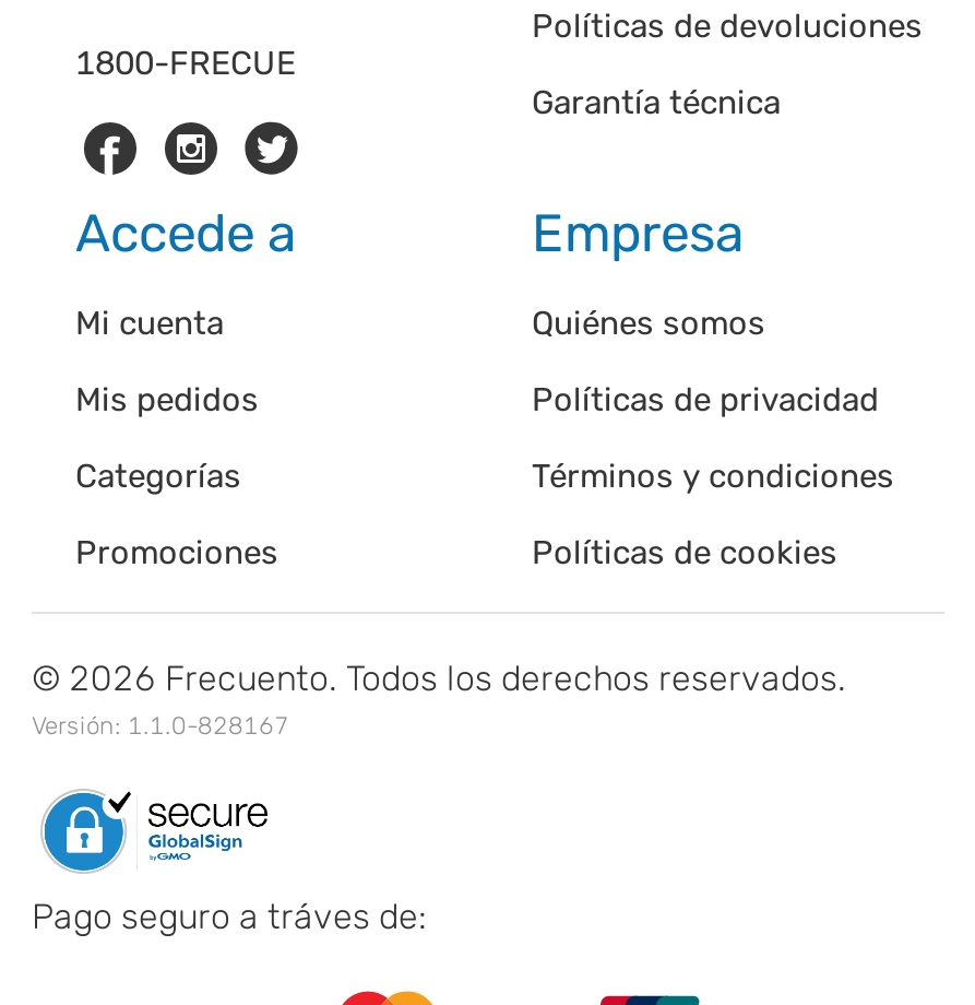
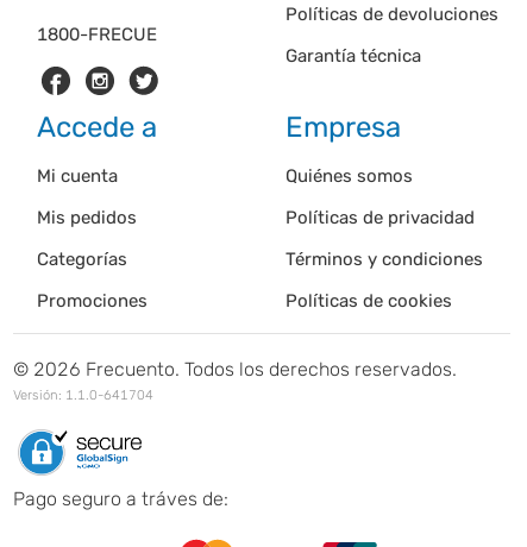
- Versión: 1.1.0-828167
+ Versión: 1.1.0-641704
